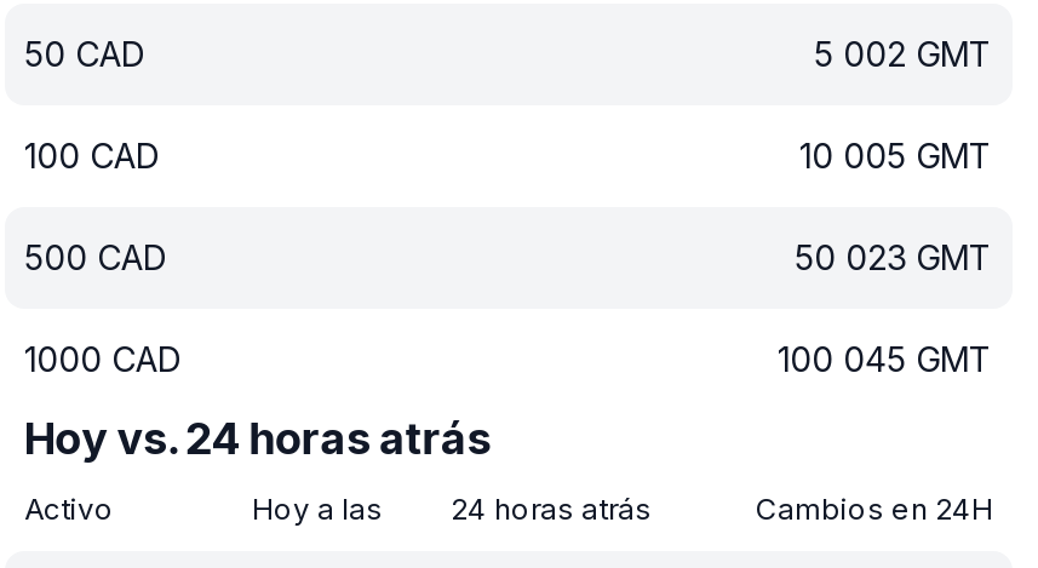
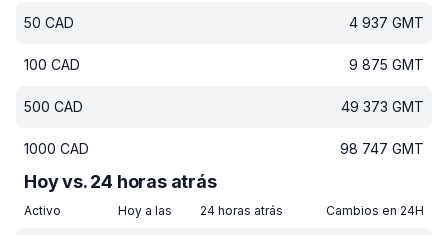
- 5 002 GMT
+ 4 937 GMT

- 10 005 GMT
+ 9 875 GMT

- 50 023 GMT
+ 49 373 GMT

- 100 045 GMT
+ 98 747 GMT
